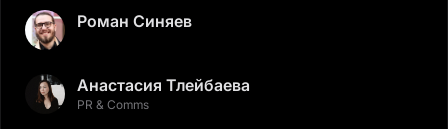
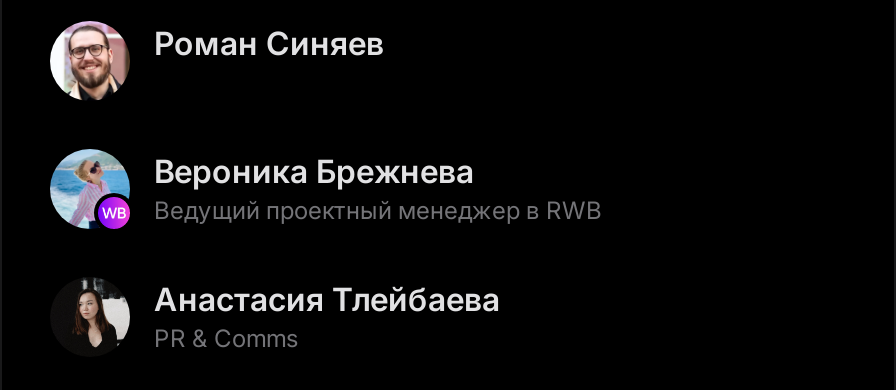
+ [image]
+ Вероника Брежнева
+ Ведущий проектный менеджер в RWB
